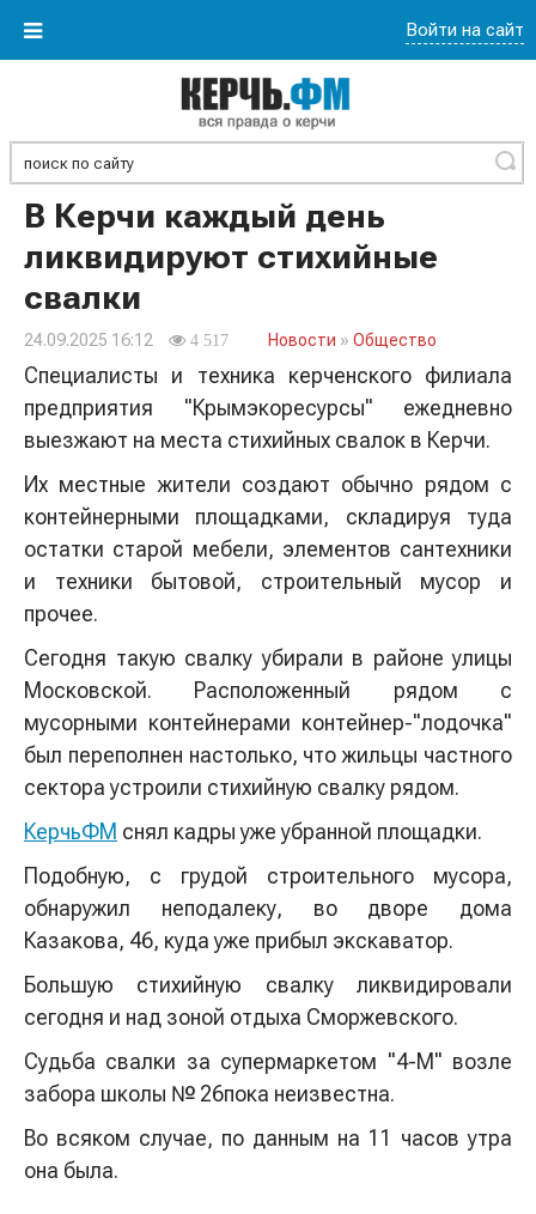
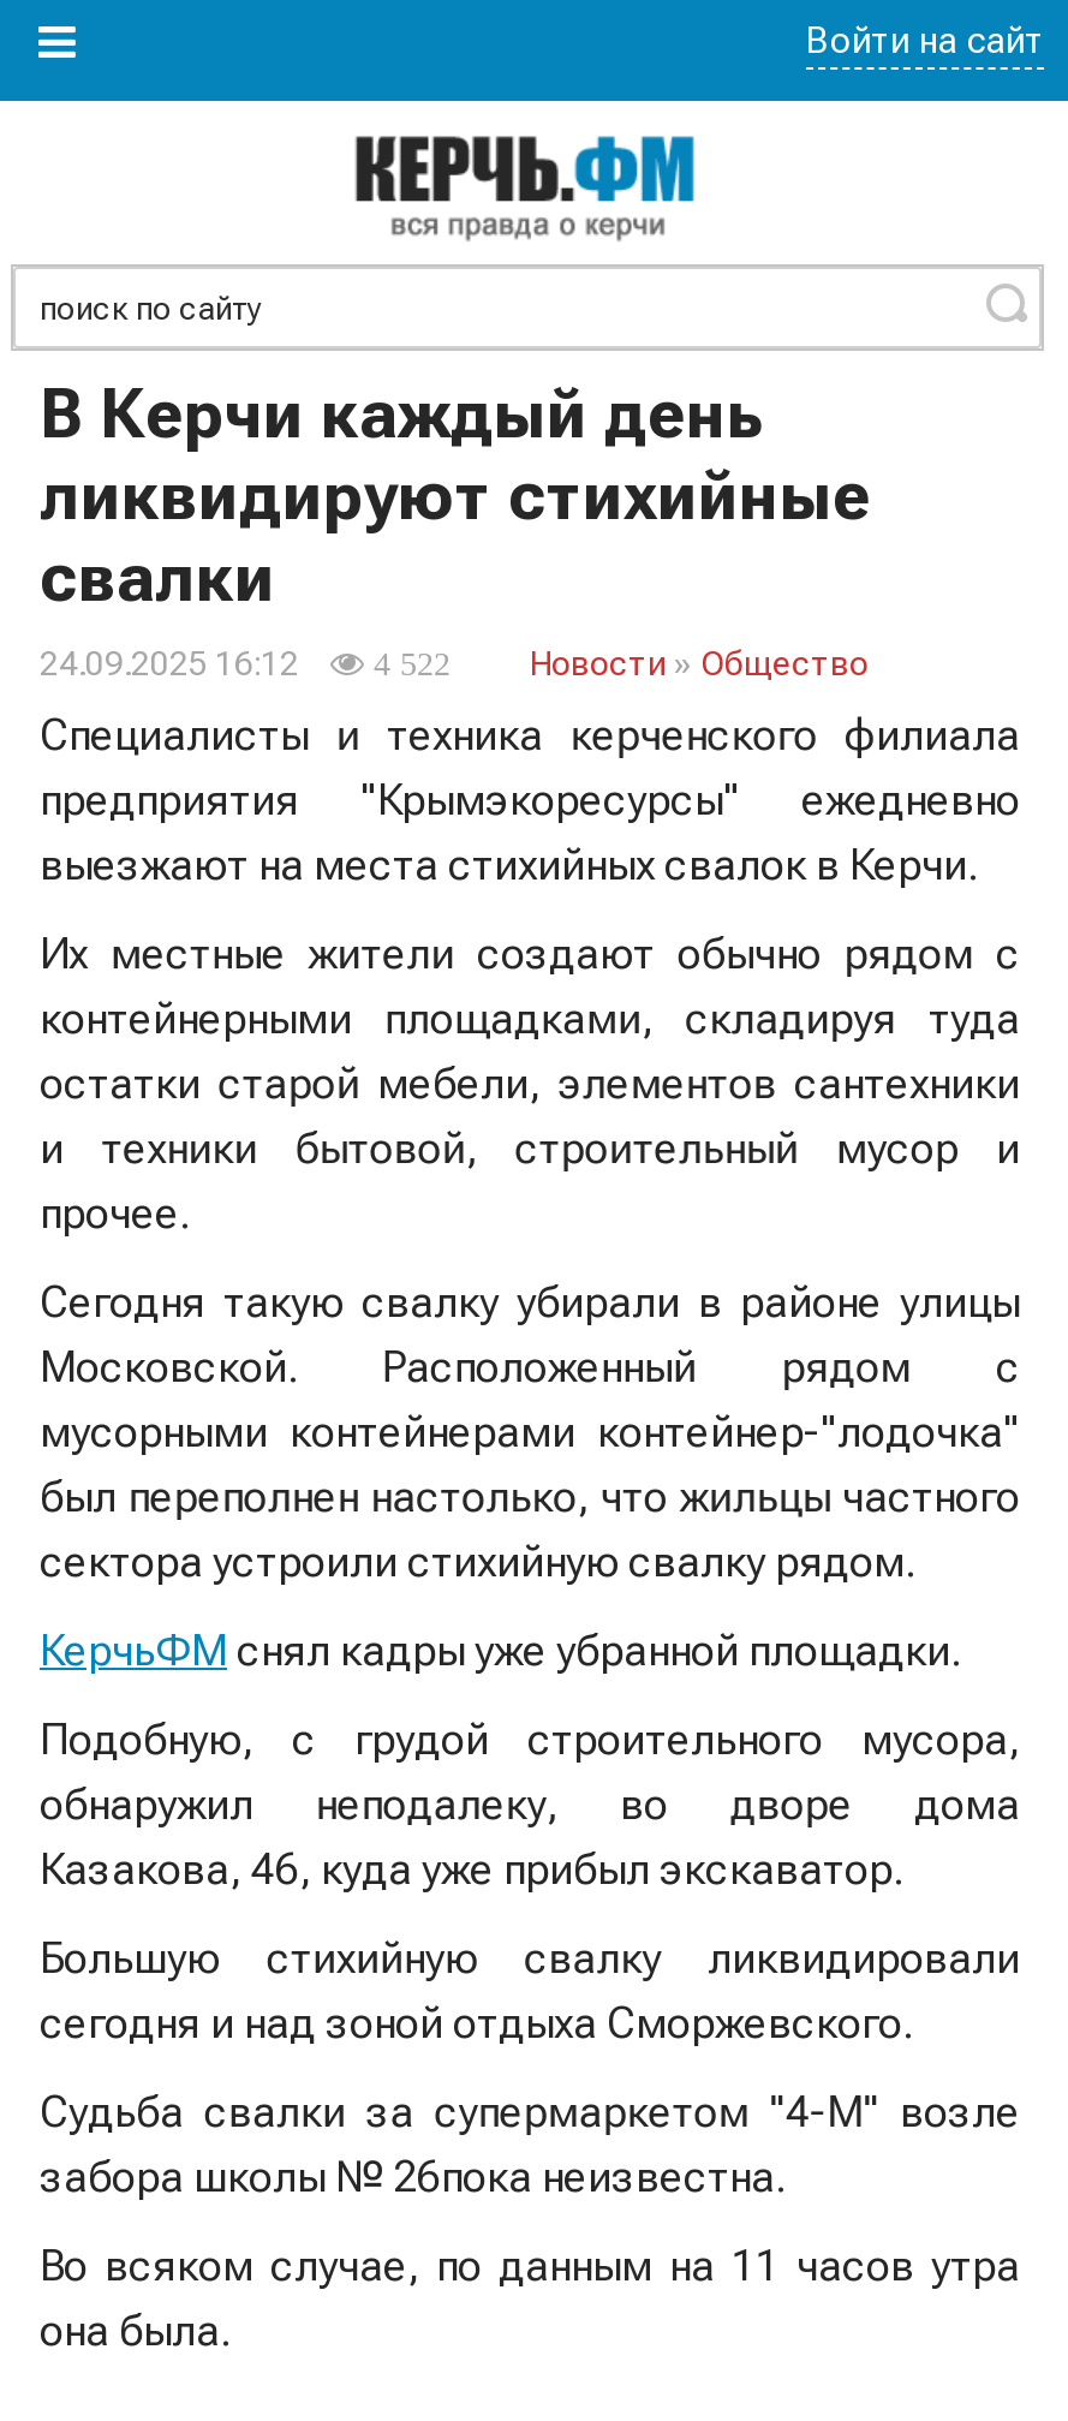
- 24.09.2025 16:12 4 517
+ 24.09.2025 16:12 4 522
